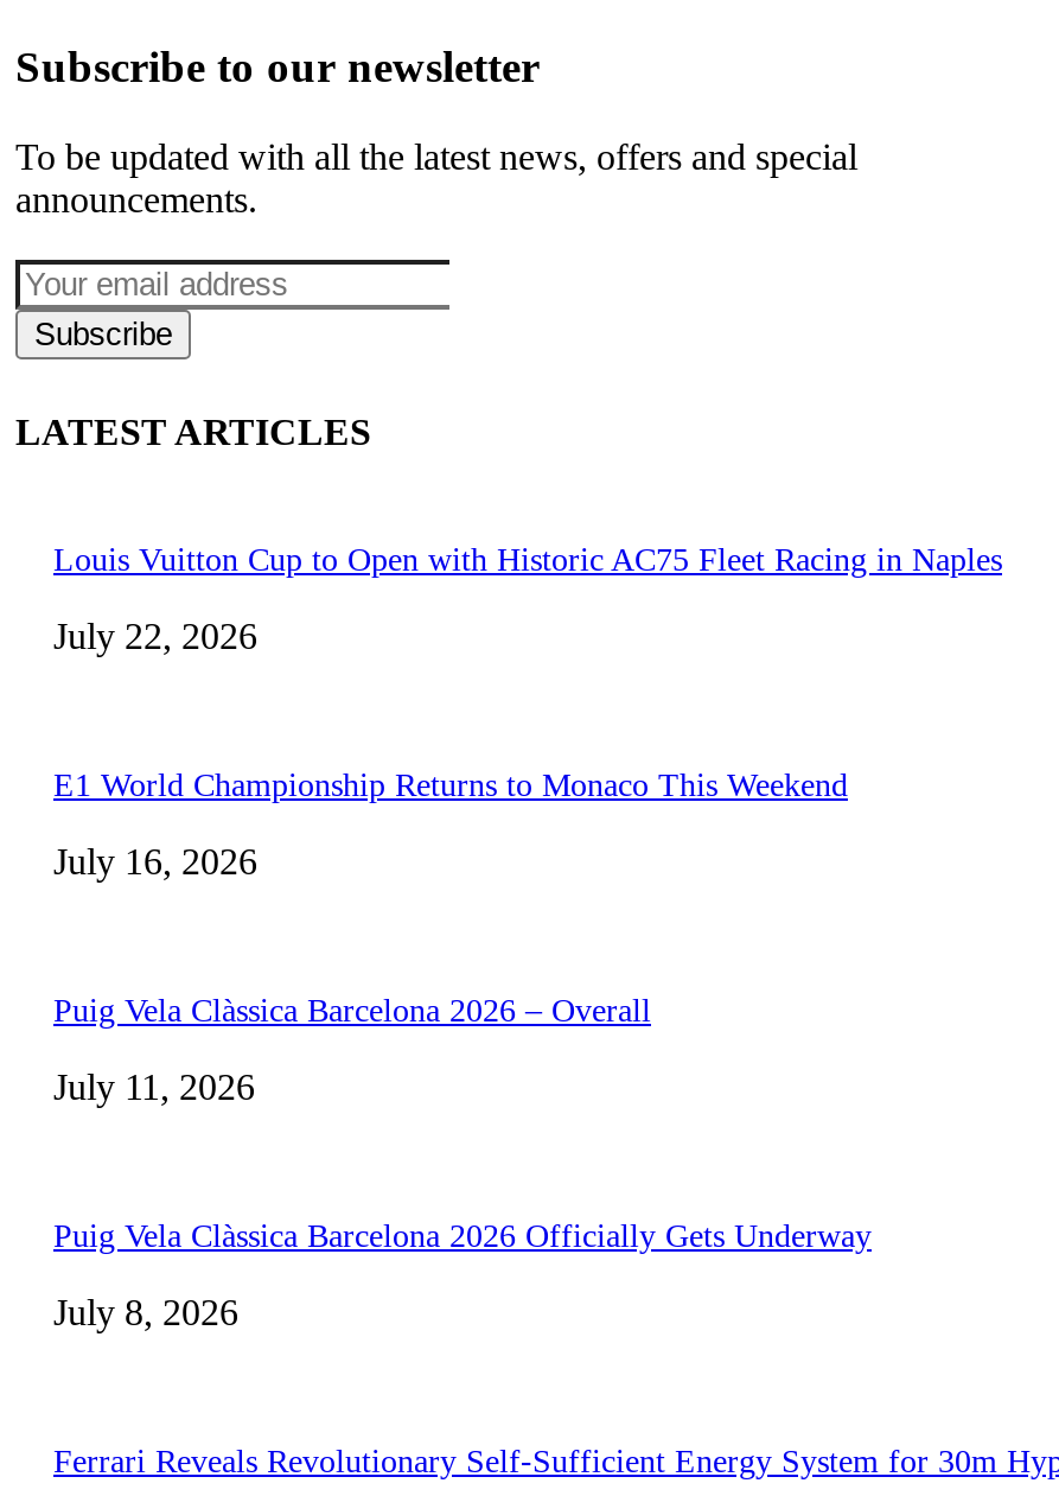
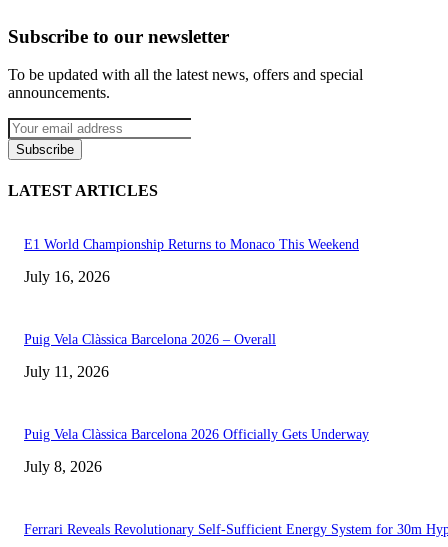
- Louis Vuitton Cup to Open with Historic AC75 Fleet Racing in Naples
- July 22, 2026
